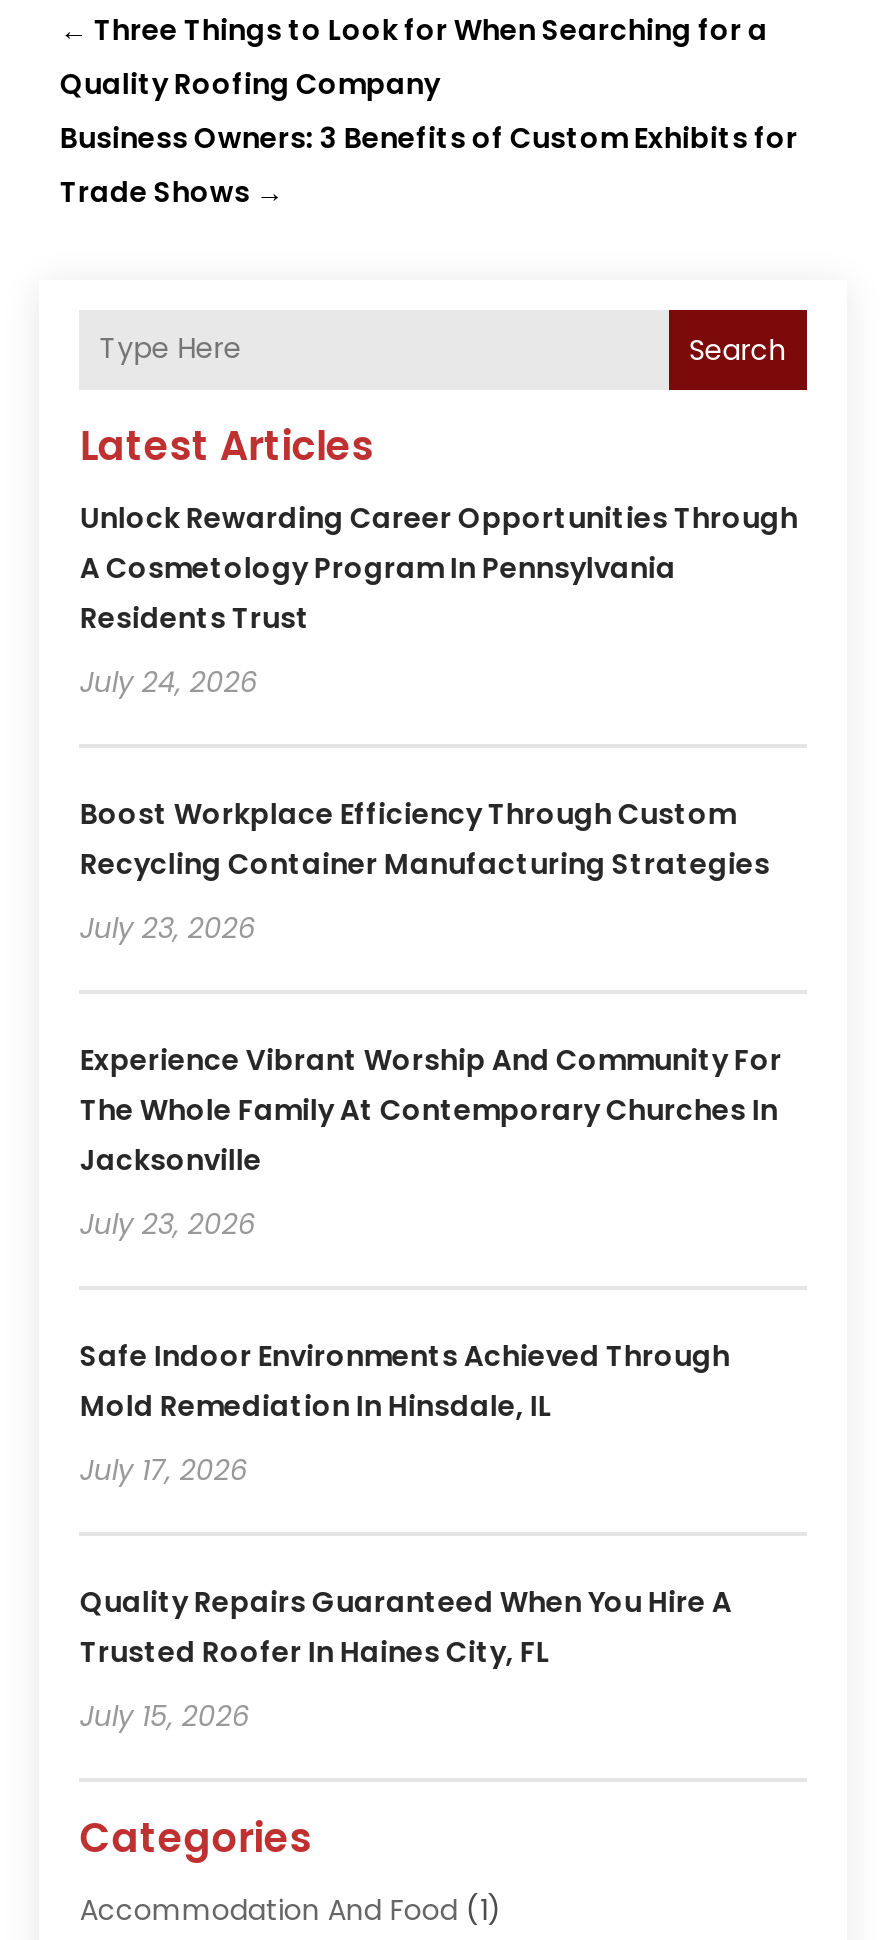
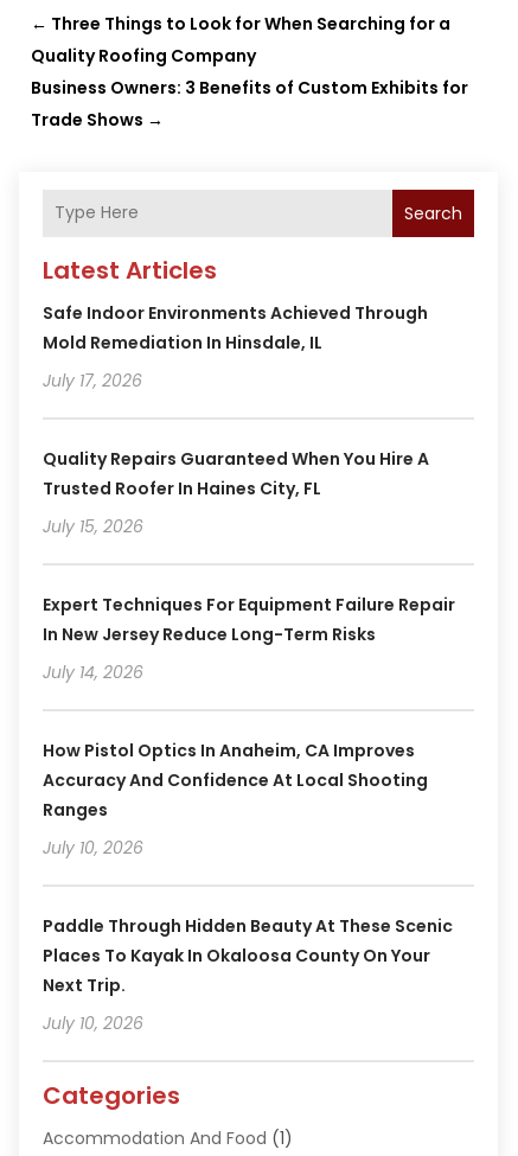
- Unlock Rewarding Career Opportunities Through
- A Cosmetology Program In Pennsylvania
- Residents Trust
- July 24, 2026
- Boost Workplace Efficiency Through Custom
- Recycling Container Manufacturing Strategies
- July 23, 2026
- Experience Vibrant Worship And Community For
- The Whole Family At Contemporary Churches In
- Jacksonville
- July 23, 2026

moved up: Safe Indoor Environments Achieved Through | Mold Remediation In Hinsdale, IL | July 17, 2026 | Quality Repairs Guaranteed When You Hire A | Trusted Roofer In Haines City, FL | July 15, 2026

+ Expert Techniques For Equipment Failure Repair
+ In New Jersey Reduce Long-Term Risks
+ July 14, 2026
+ How Pistol Optics In Anaheim, CA Improves
+ Accuracy And Confidence At Local Shooting
+ Ranges
+ July 10, 2026
+ Paddle Through Hidden Beauty At These Scenic
+ Places To Kayak In Okaloosa County On Your
+ Next Trip.
+ July 10, 2026
